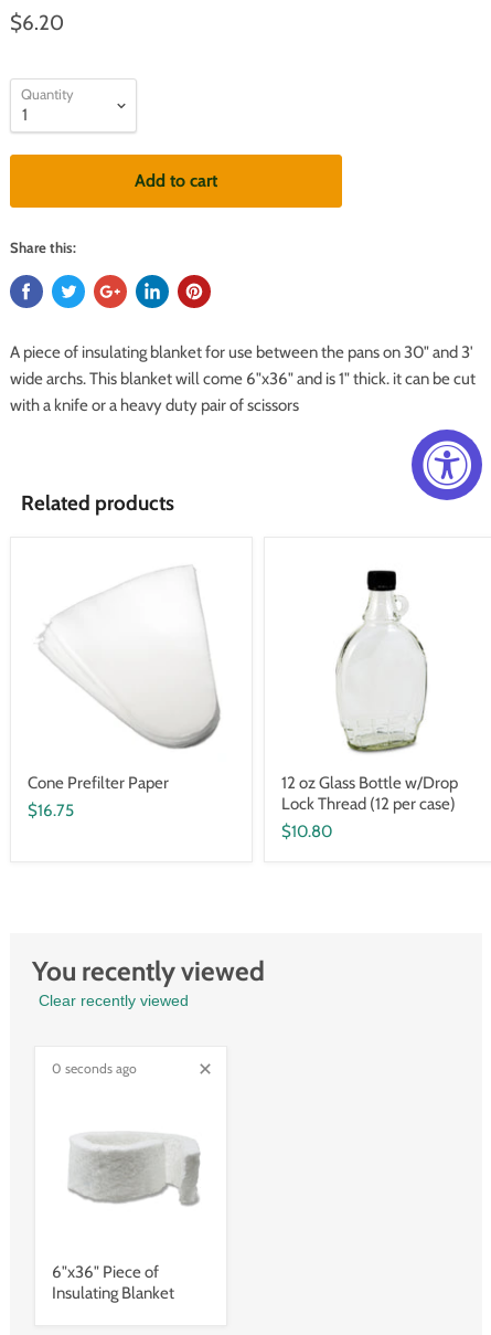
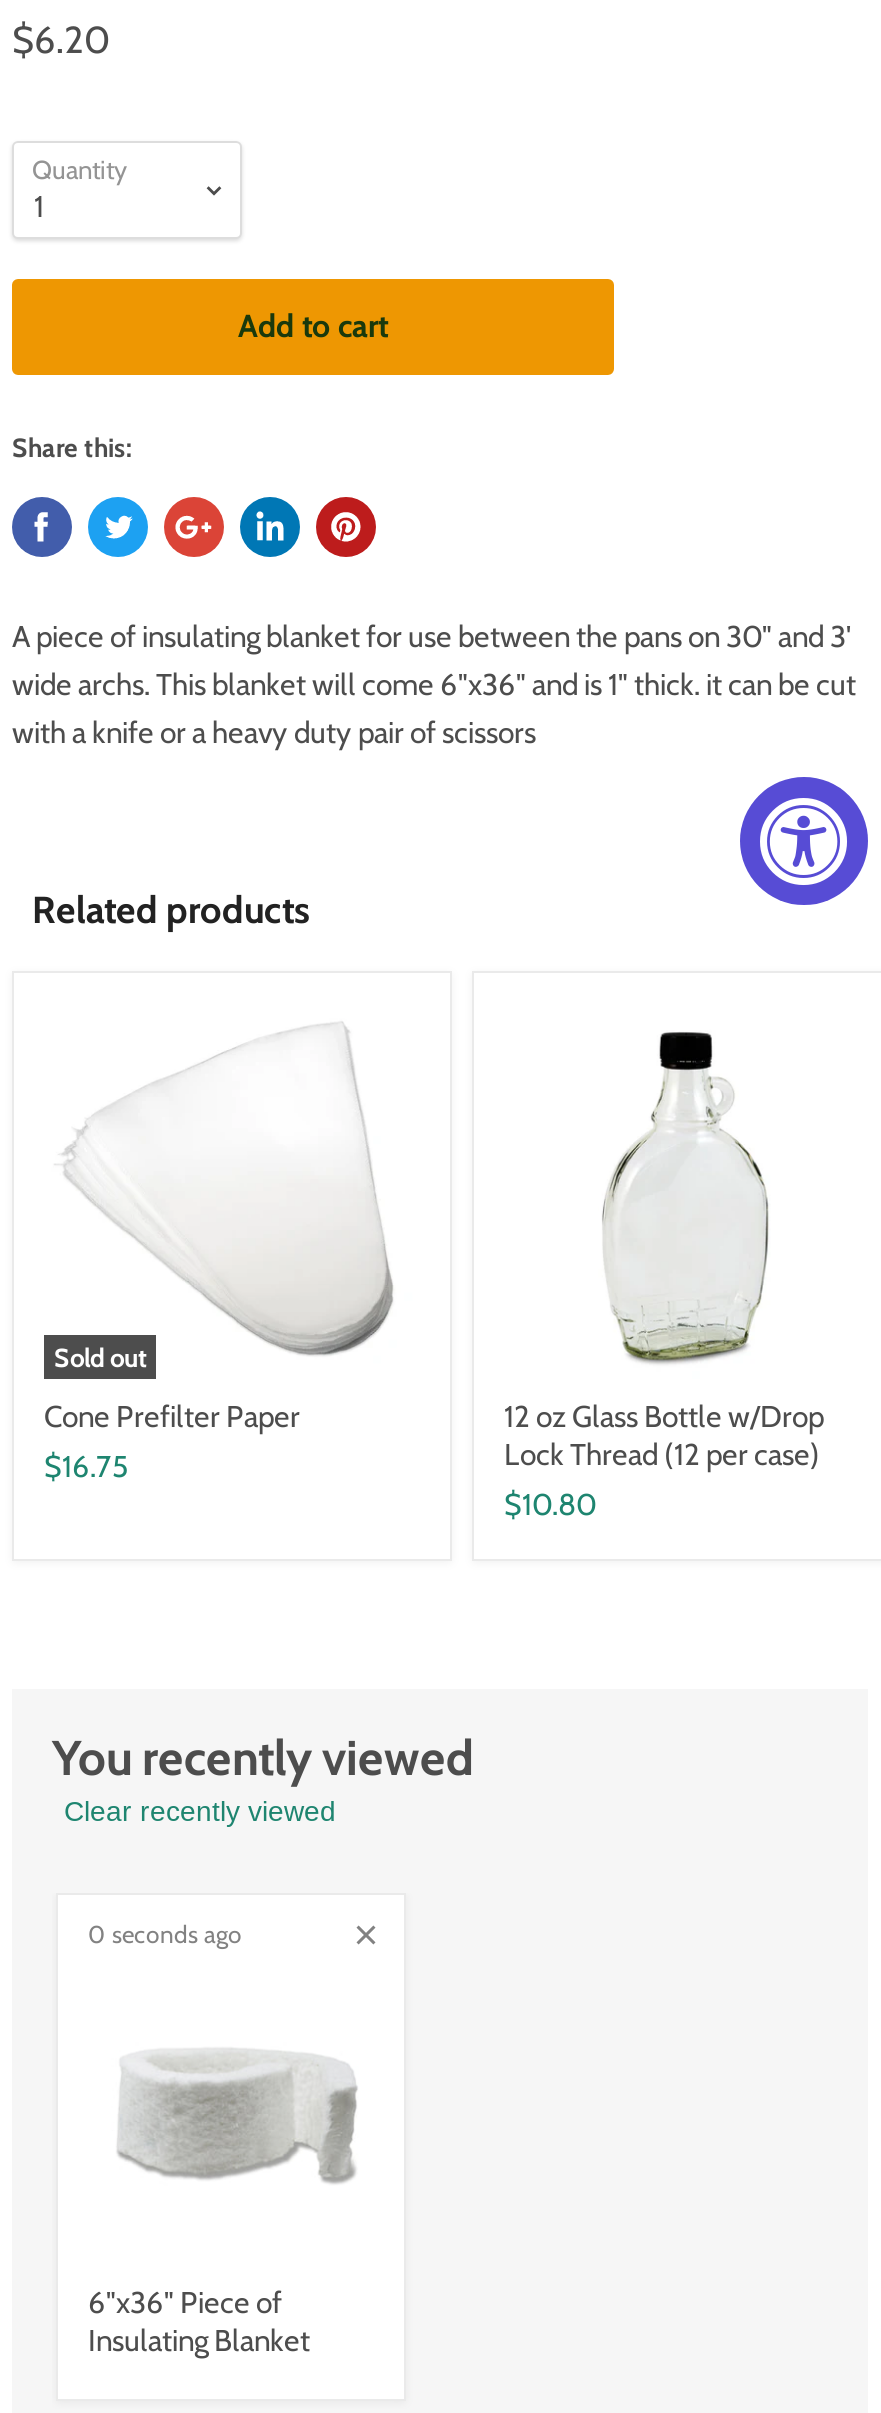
+ Sold out
